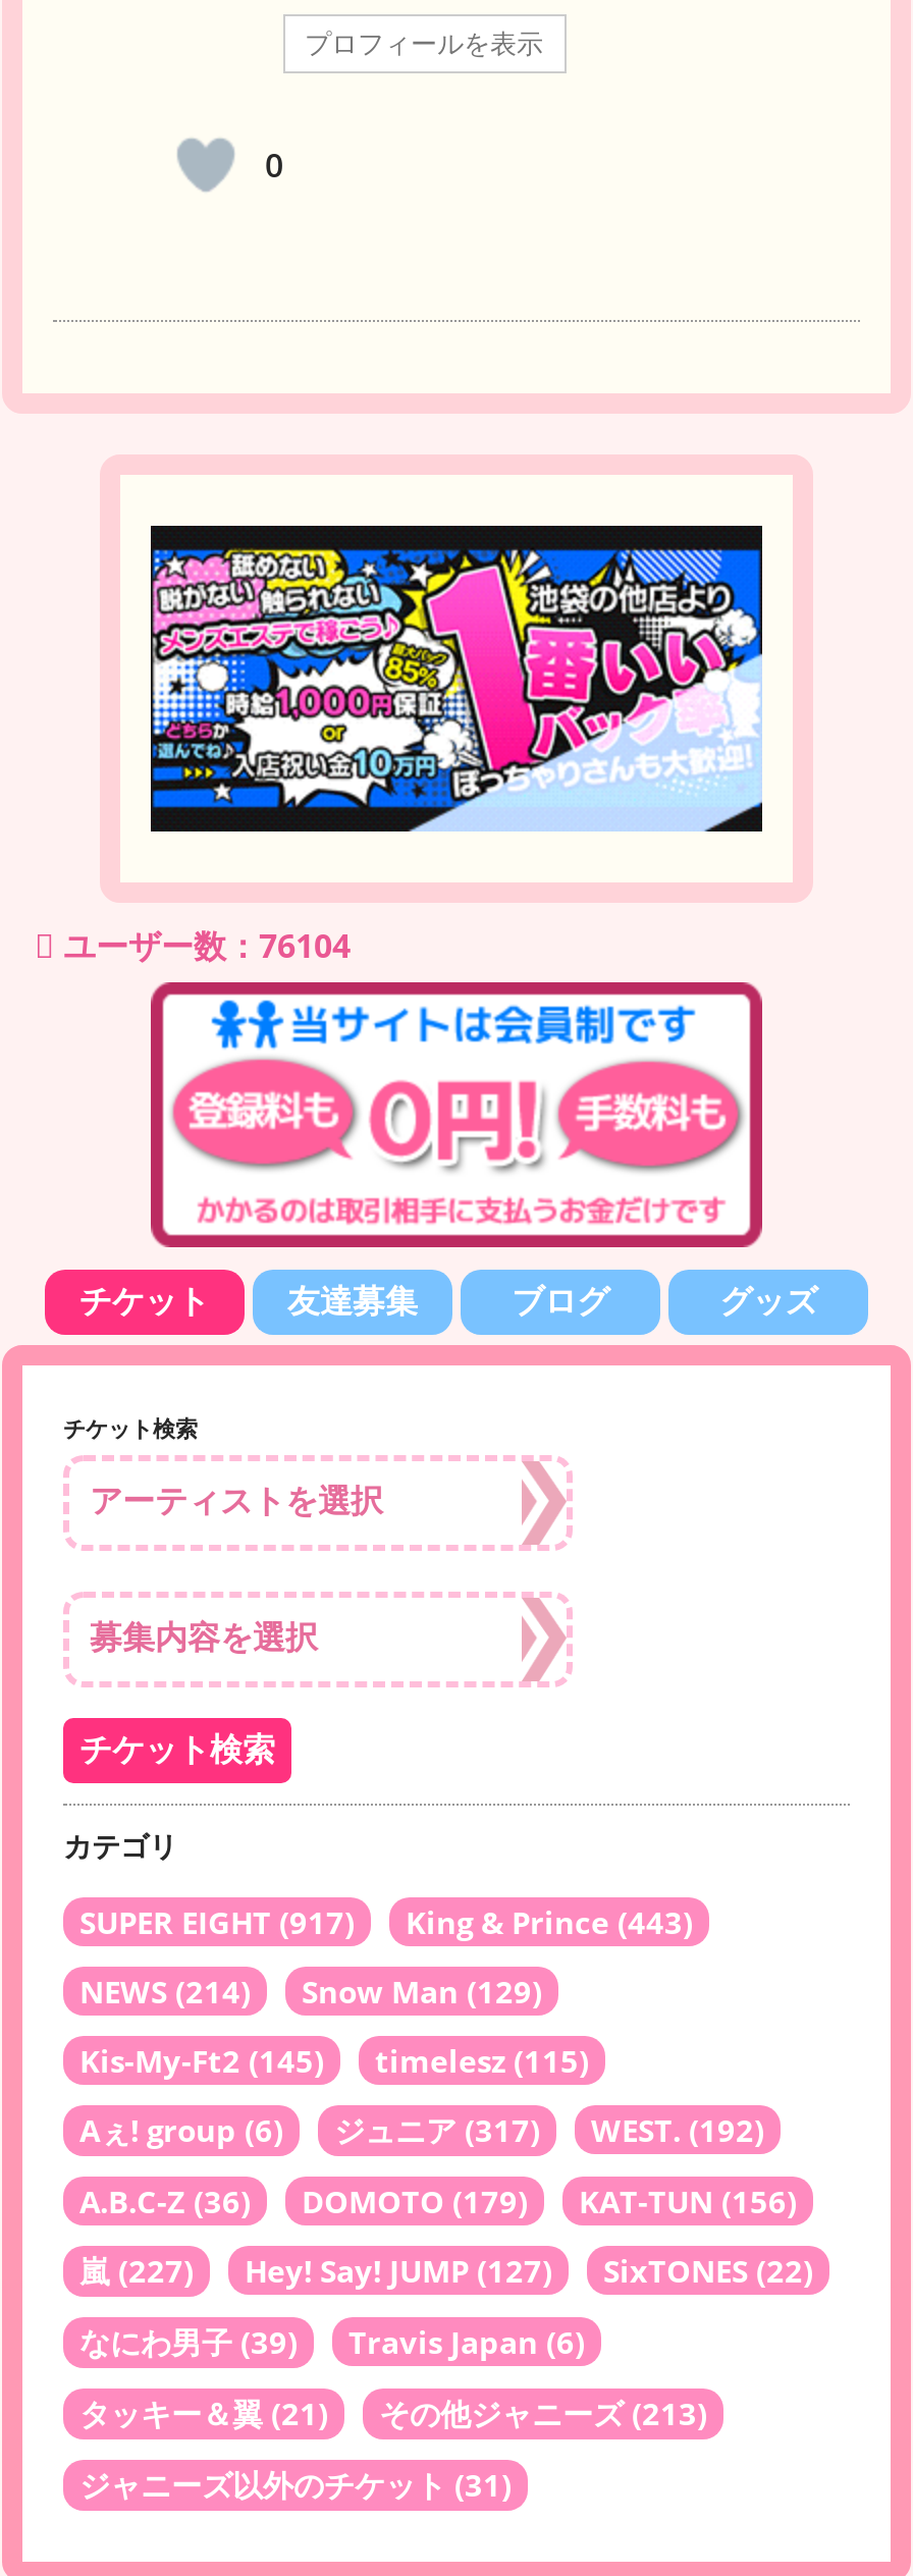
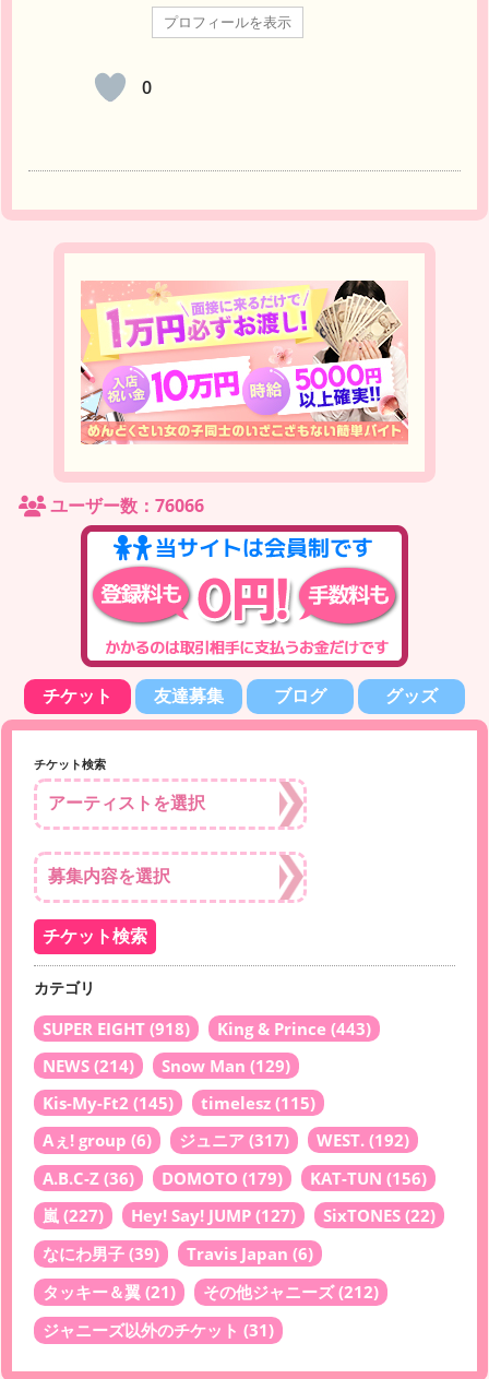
- [image]
+ [image]

- ユーザー数：76104
+ ユーザー数：76066

- SUPER EIGHT (917) King & Prince (443)
+ SUPER EIGHT (918) King & Prince (443)

- その他ジャニーズ(213)
+ その他ジャニーズ(212)
